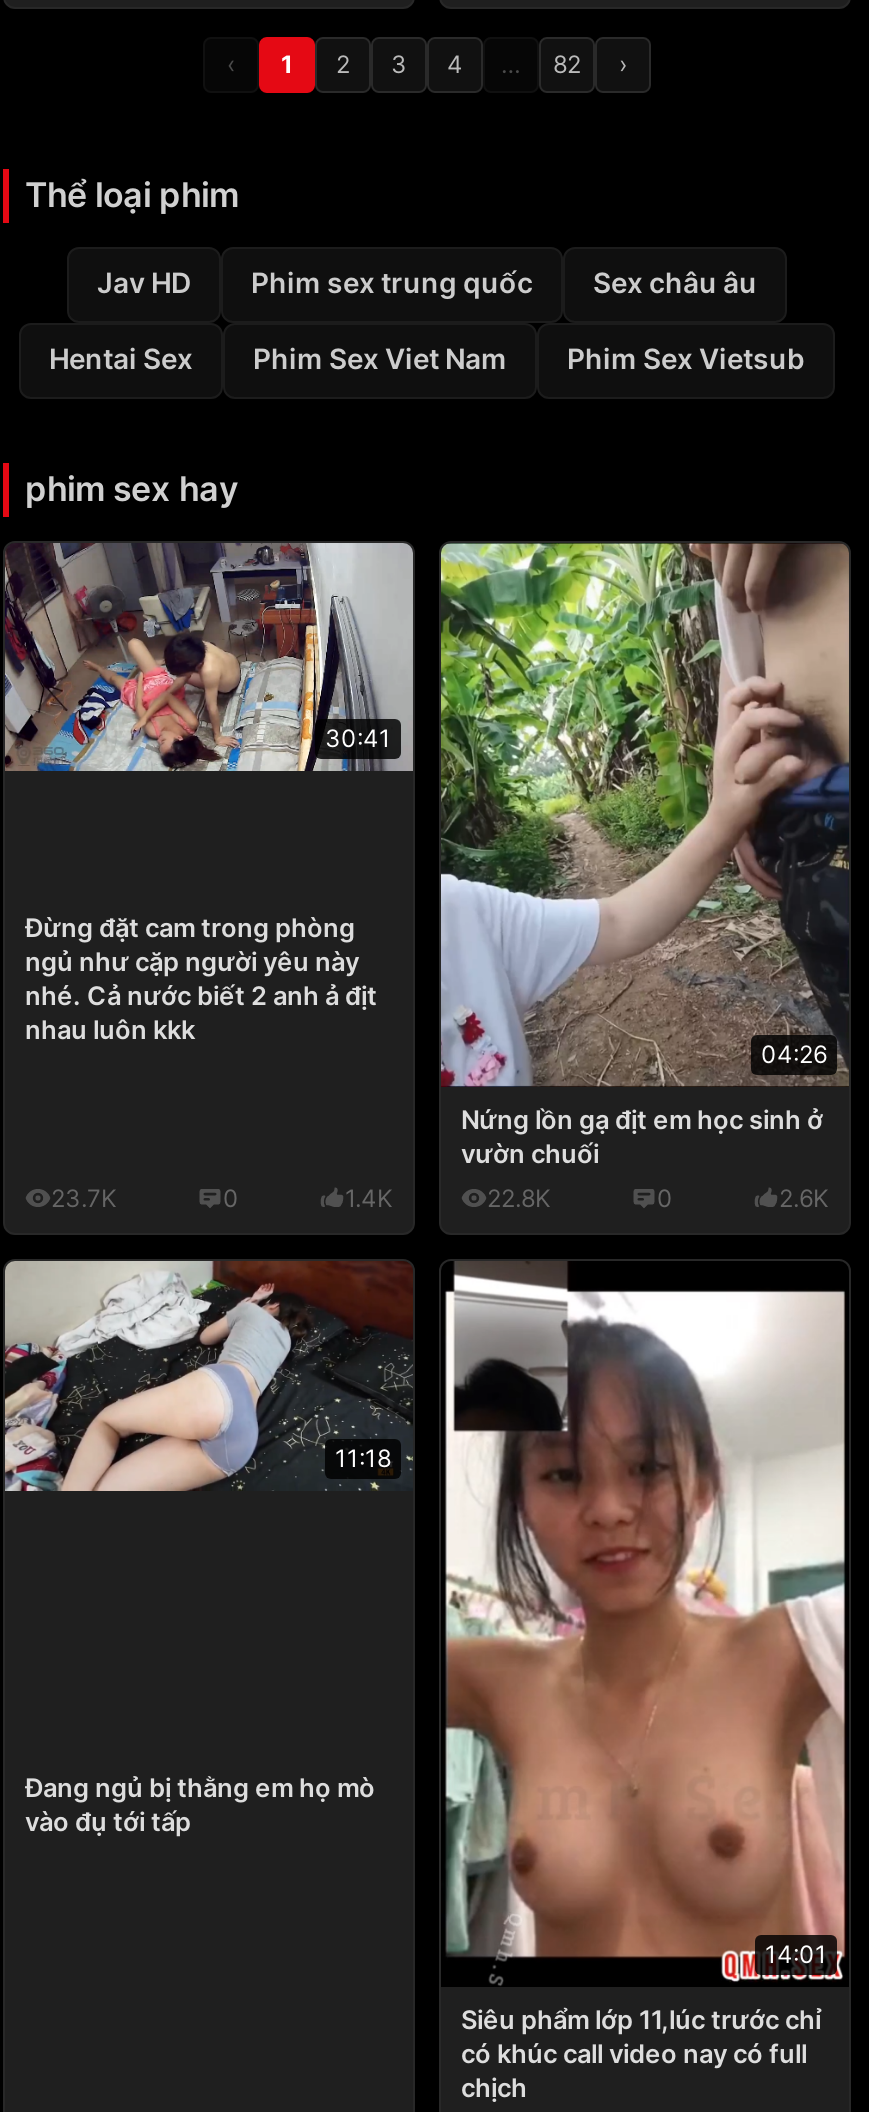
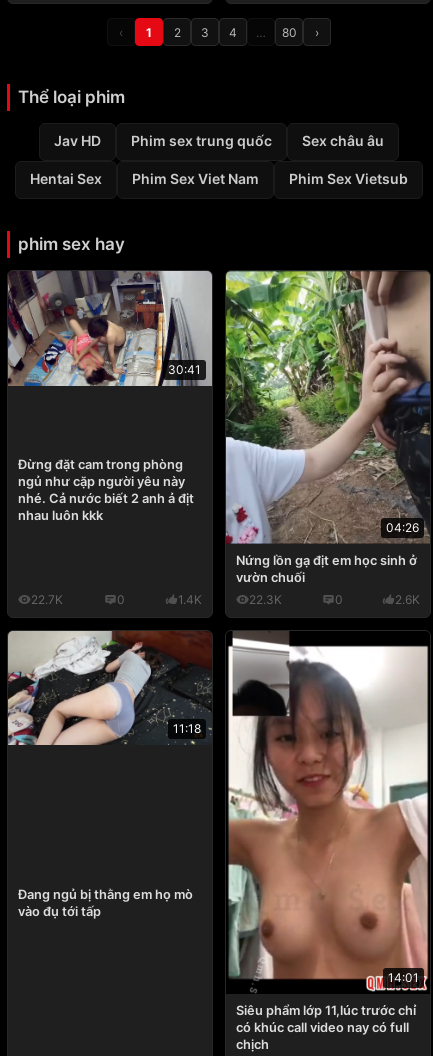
- 82
+ 80

- 23.7K
+ 22.7K

- 22.8K
+ 22.3K
